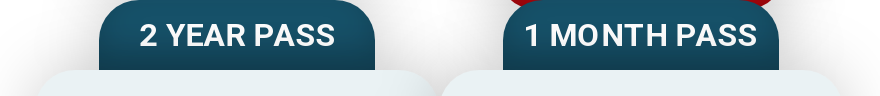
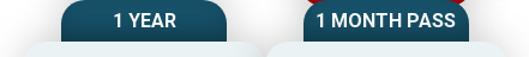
- 2 YEAR PASS
+ 1 YEAR
